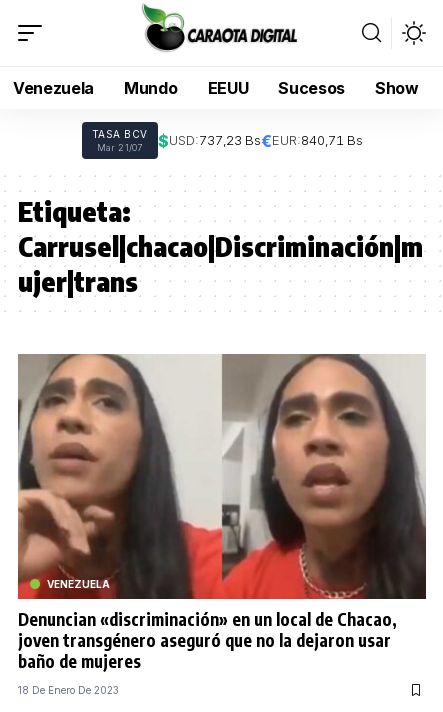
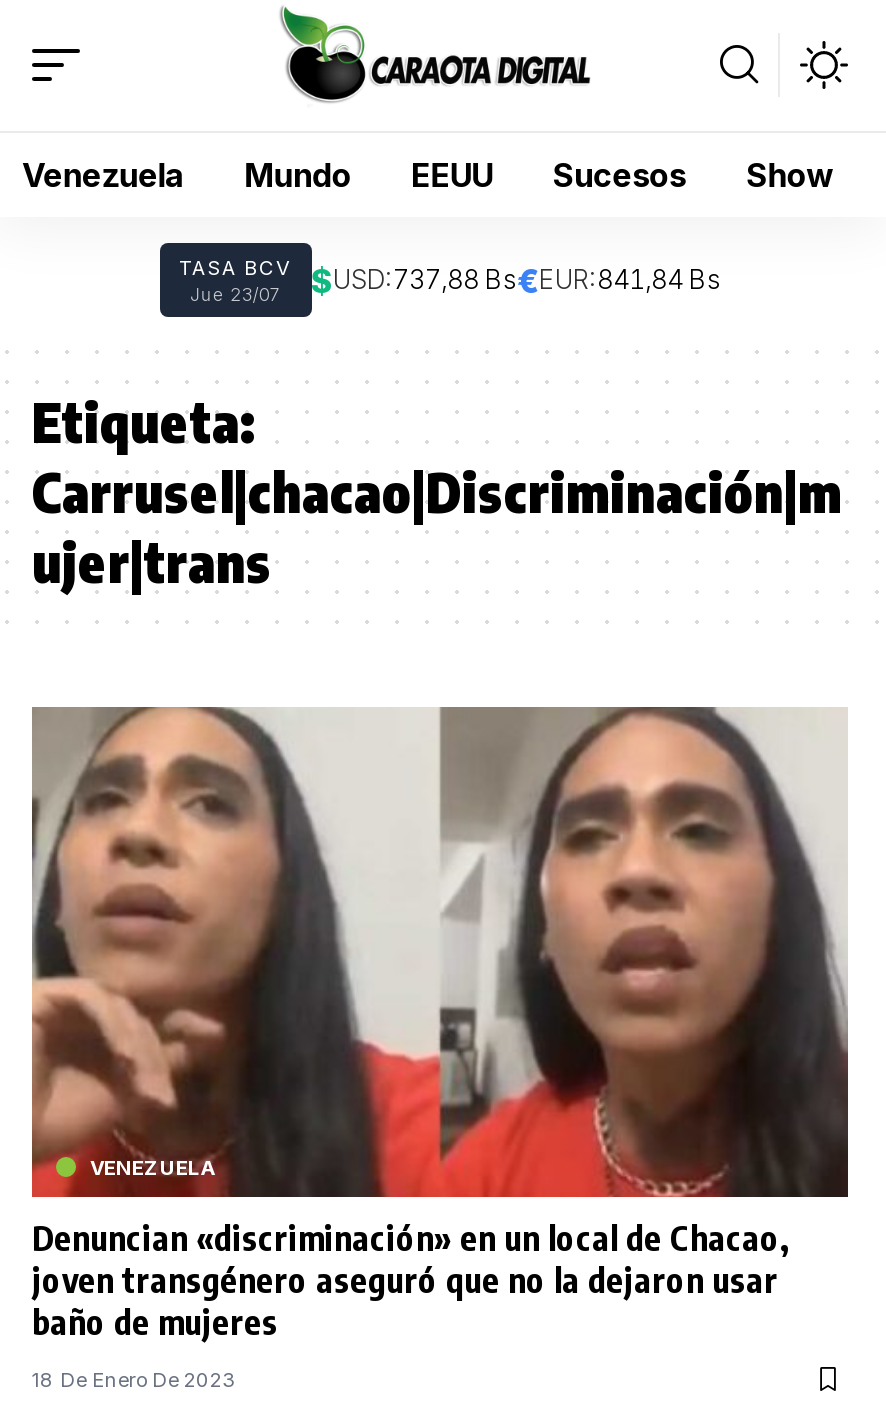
- Mar 21/07
- $USD:737,23 Bs€EUR:840,71 Bs
+ Jue 23/07
+ $USD:737,88 Bs€EUR:841,84 Bs
